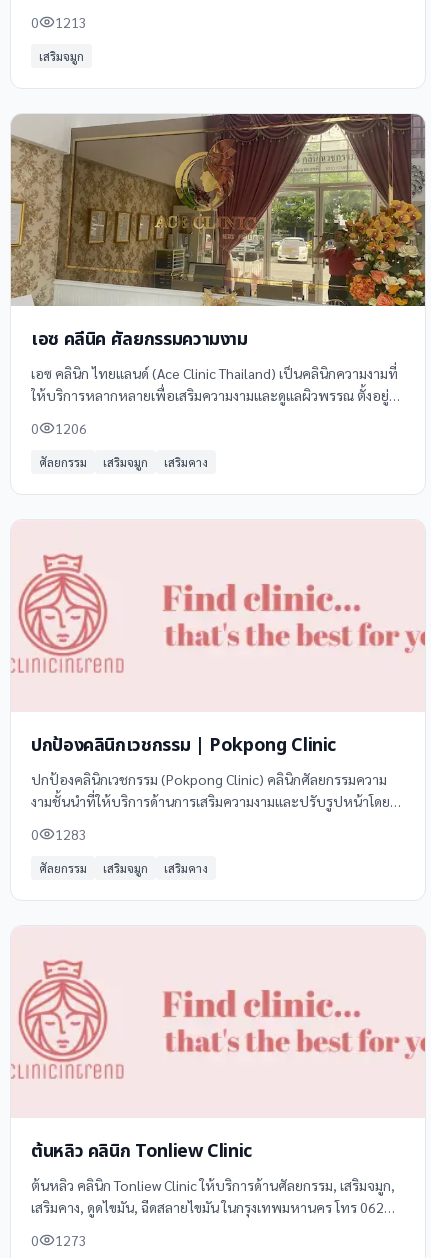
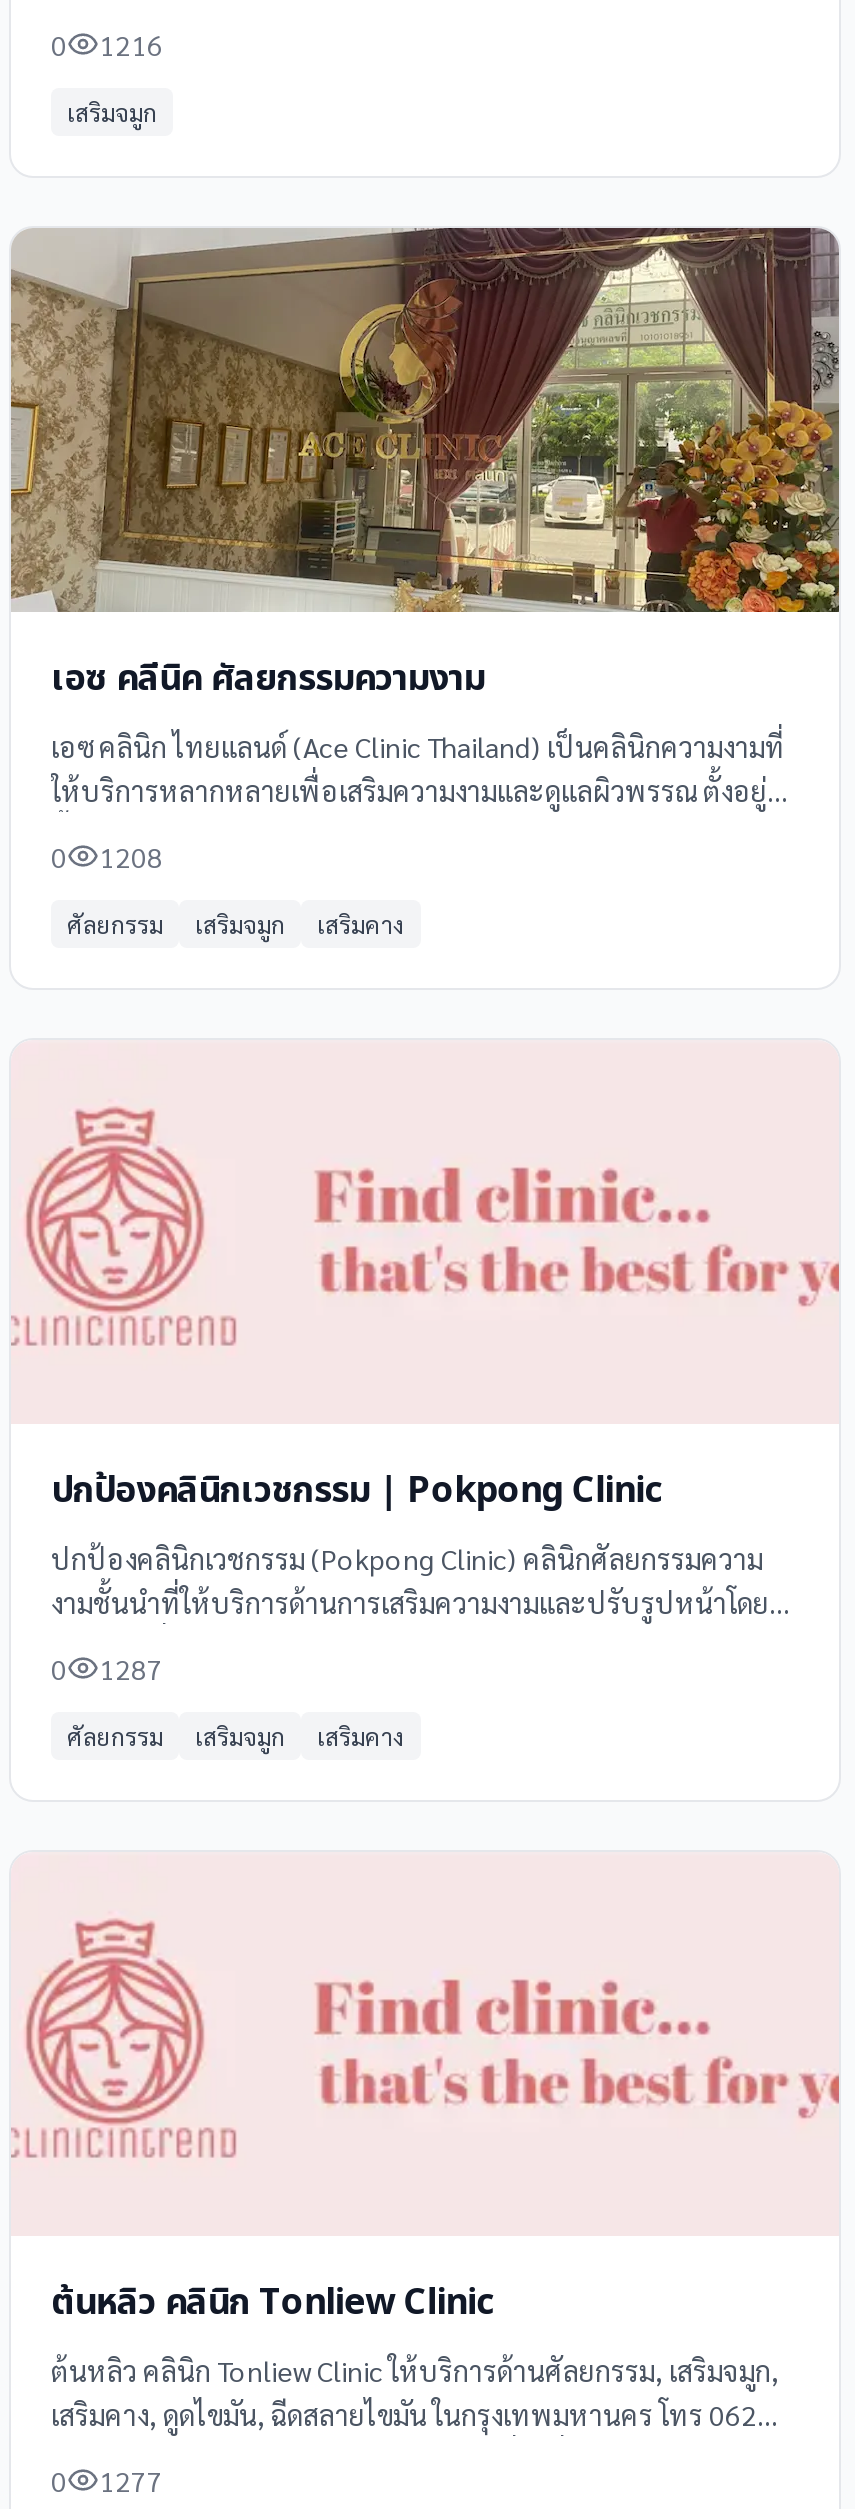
- 0 1213
+ 0 1216

- 0 1206
+ 0 1208

- 0 1283
+ 0 1287

- 0 1273
+ 0 1277
